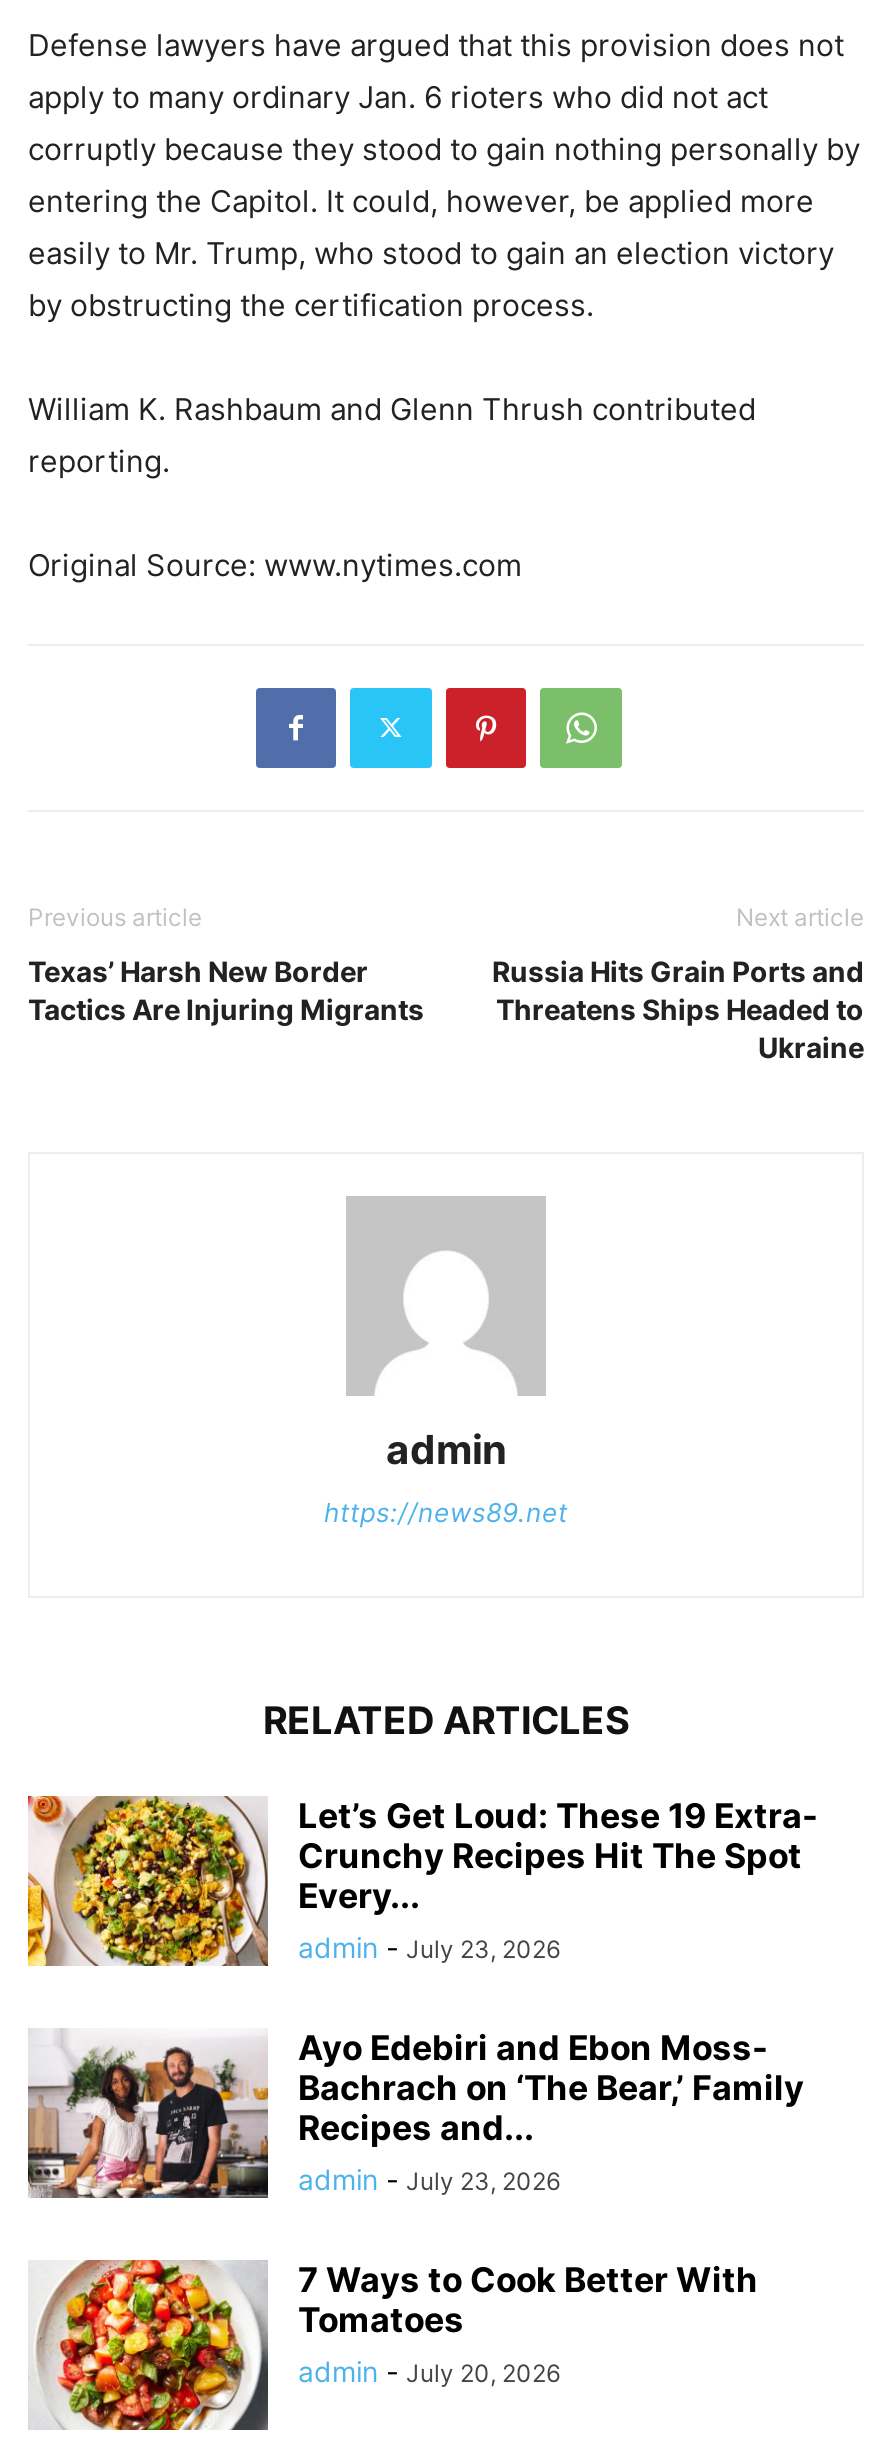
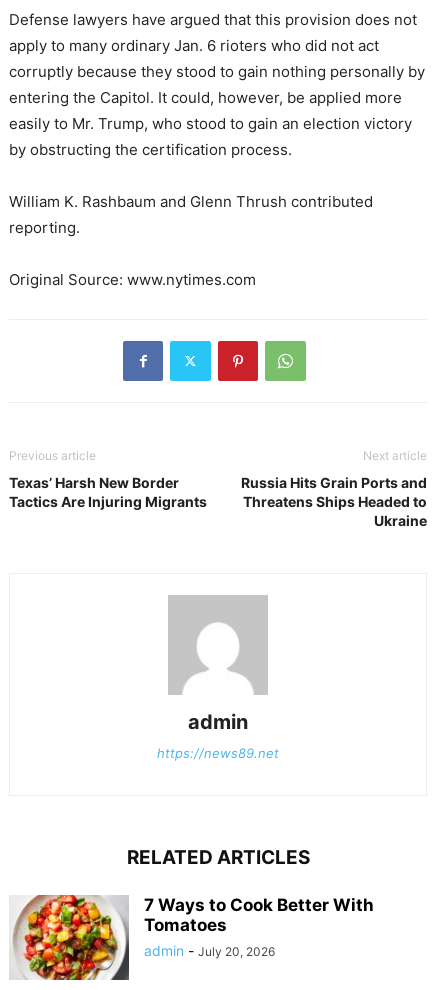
- [image]
- Let’s Get Loud: These 19 Extra-
- Crunchy Recipes Hit The Spot
- Every...
- admin - July 23, 2026
- Ayo Edebiri and Ebon Moss-
- Bachrach on ‘The Bear,’ Family
- Recipes and...
- admin - July 23, 2026

- [image]
